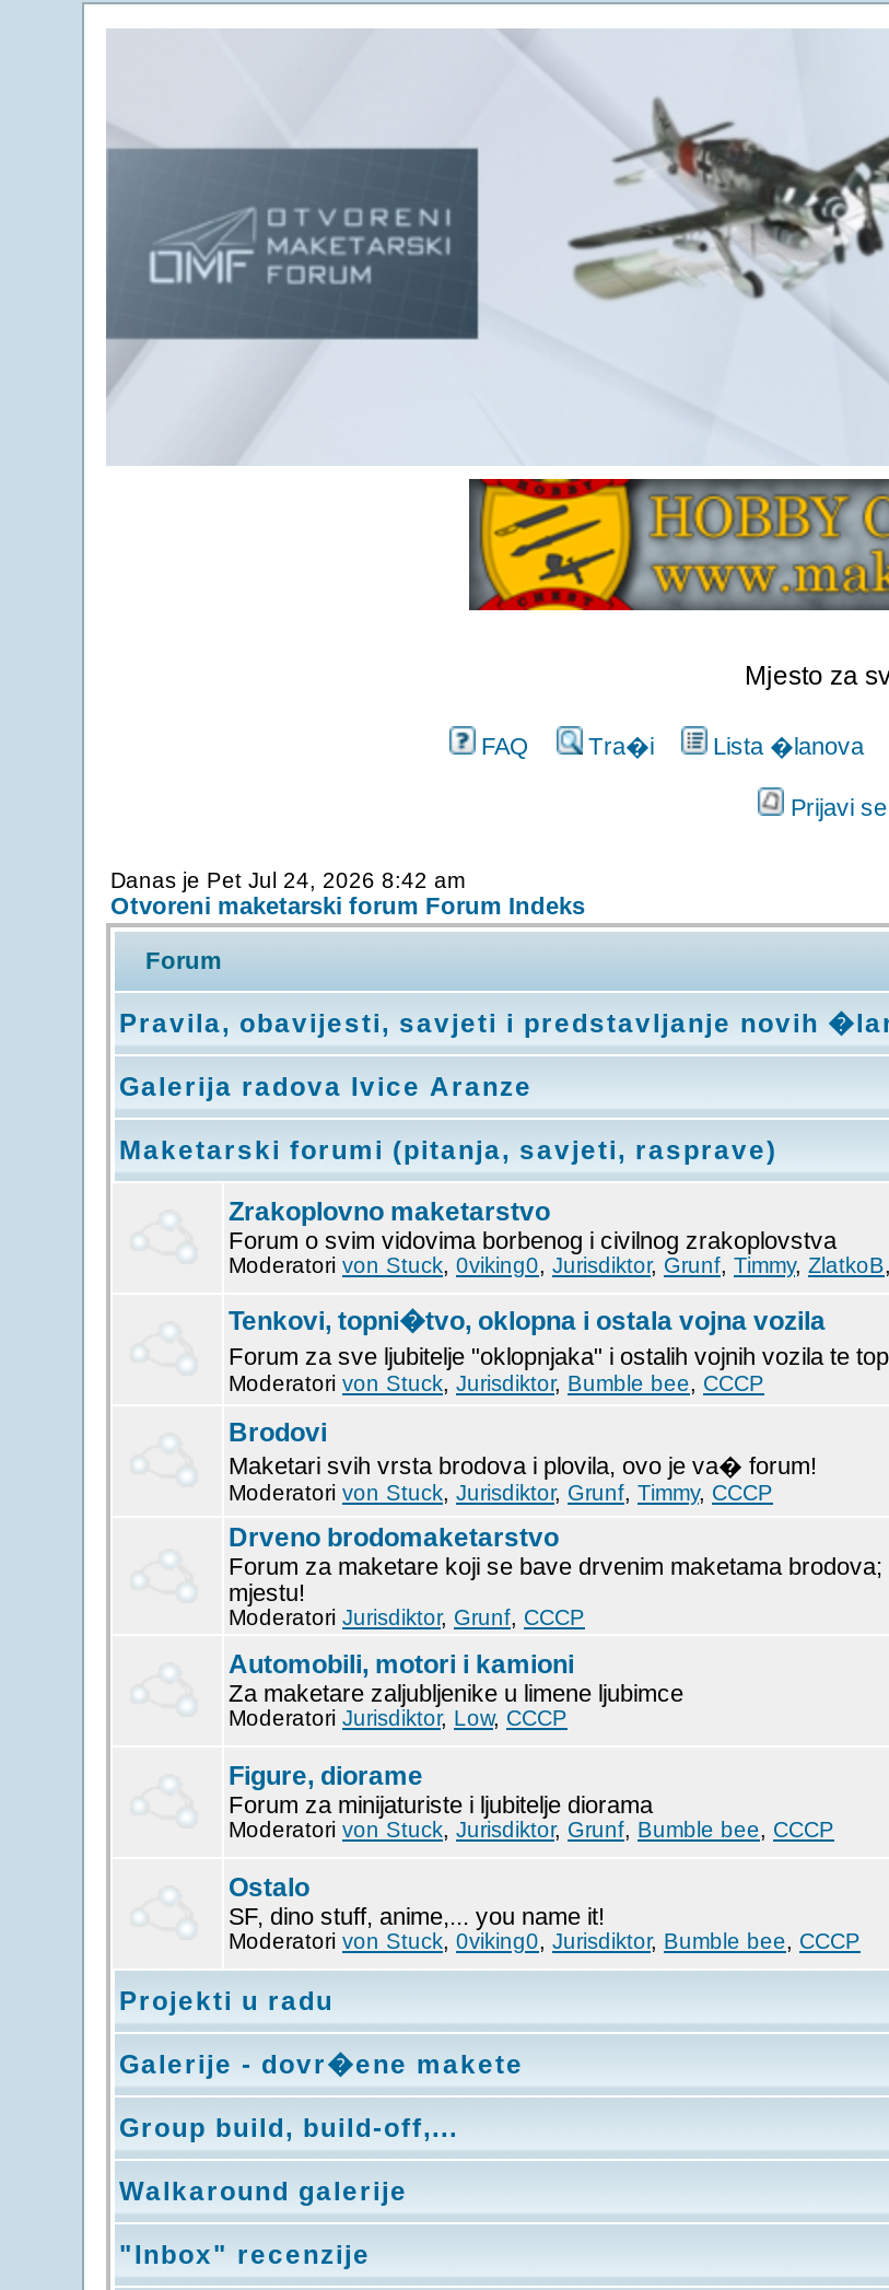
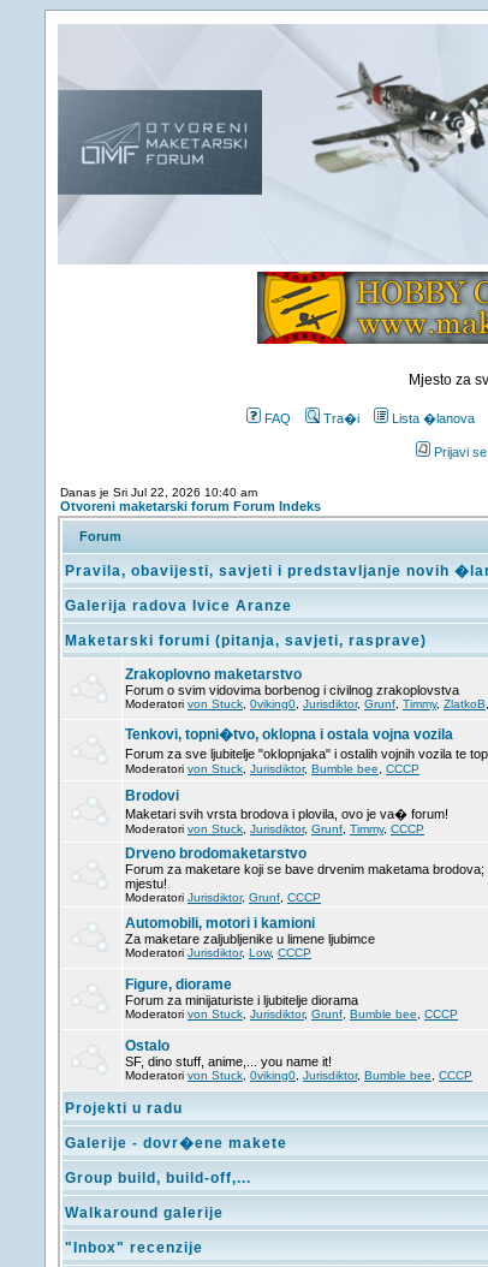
- Danas je Pet Jul 24, 2026 8:42 am
+ Danas je Sri Jul 22, 2026 10:40 am
